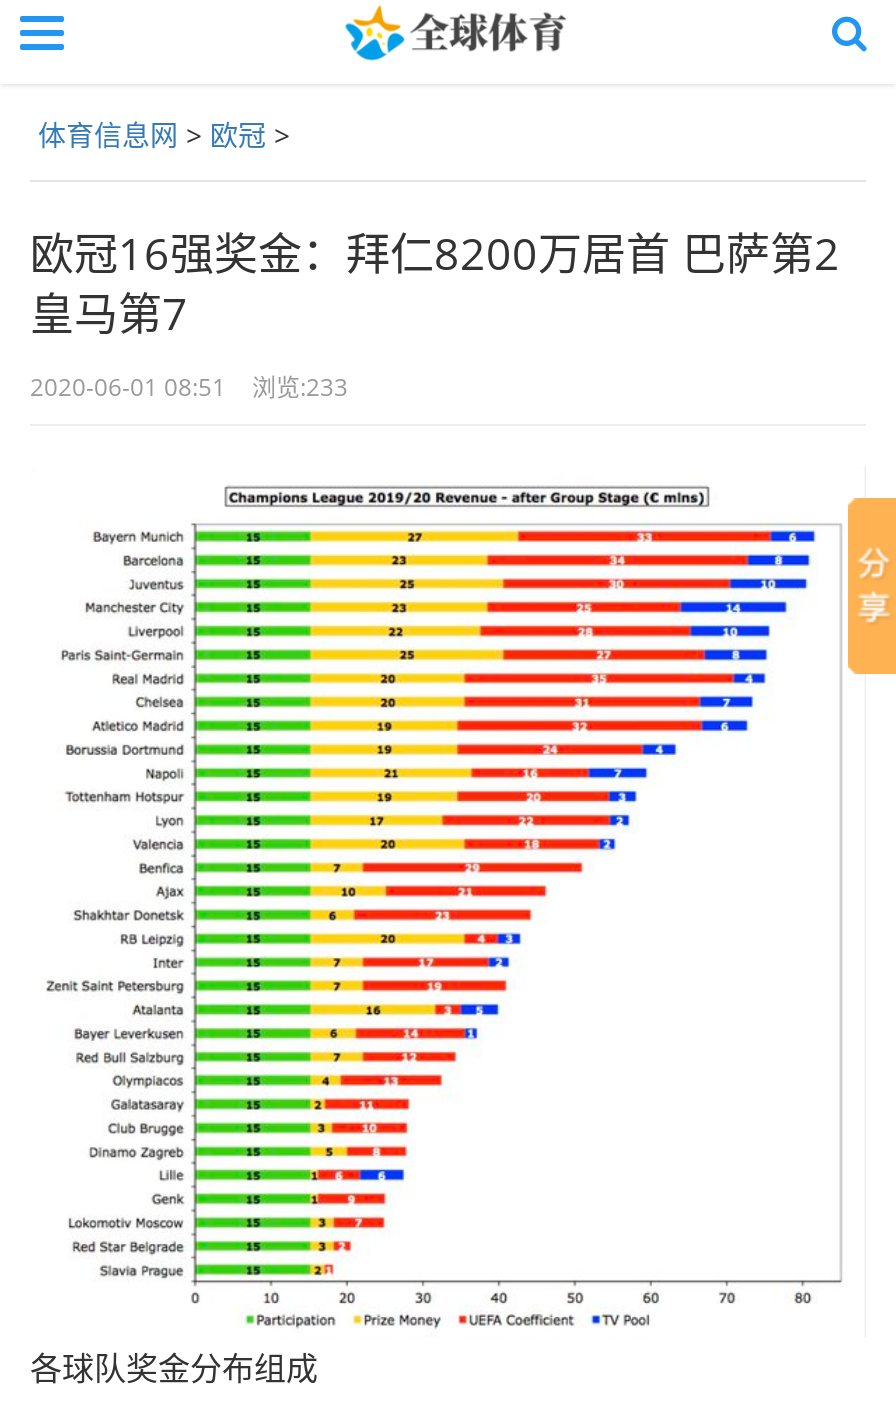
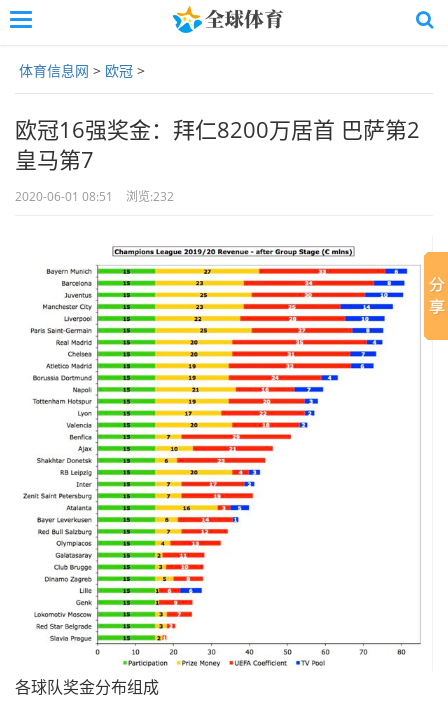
- 2020-06-01 08:51 浏览:233
+ 2020-06-01 08:51 浏览:232
